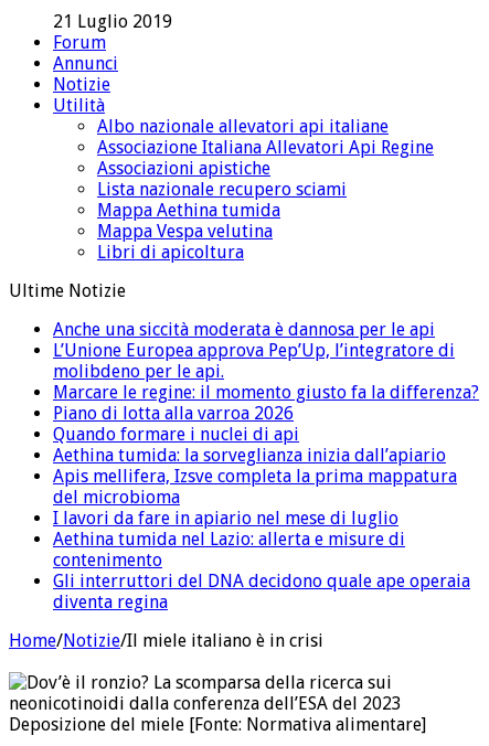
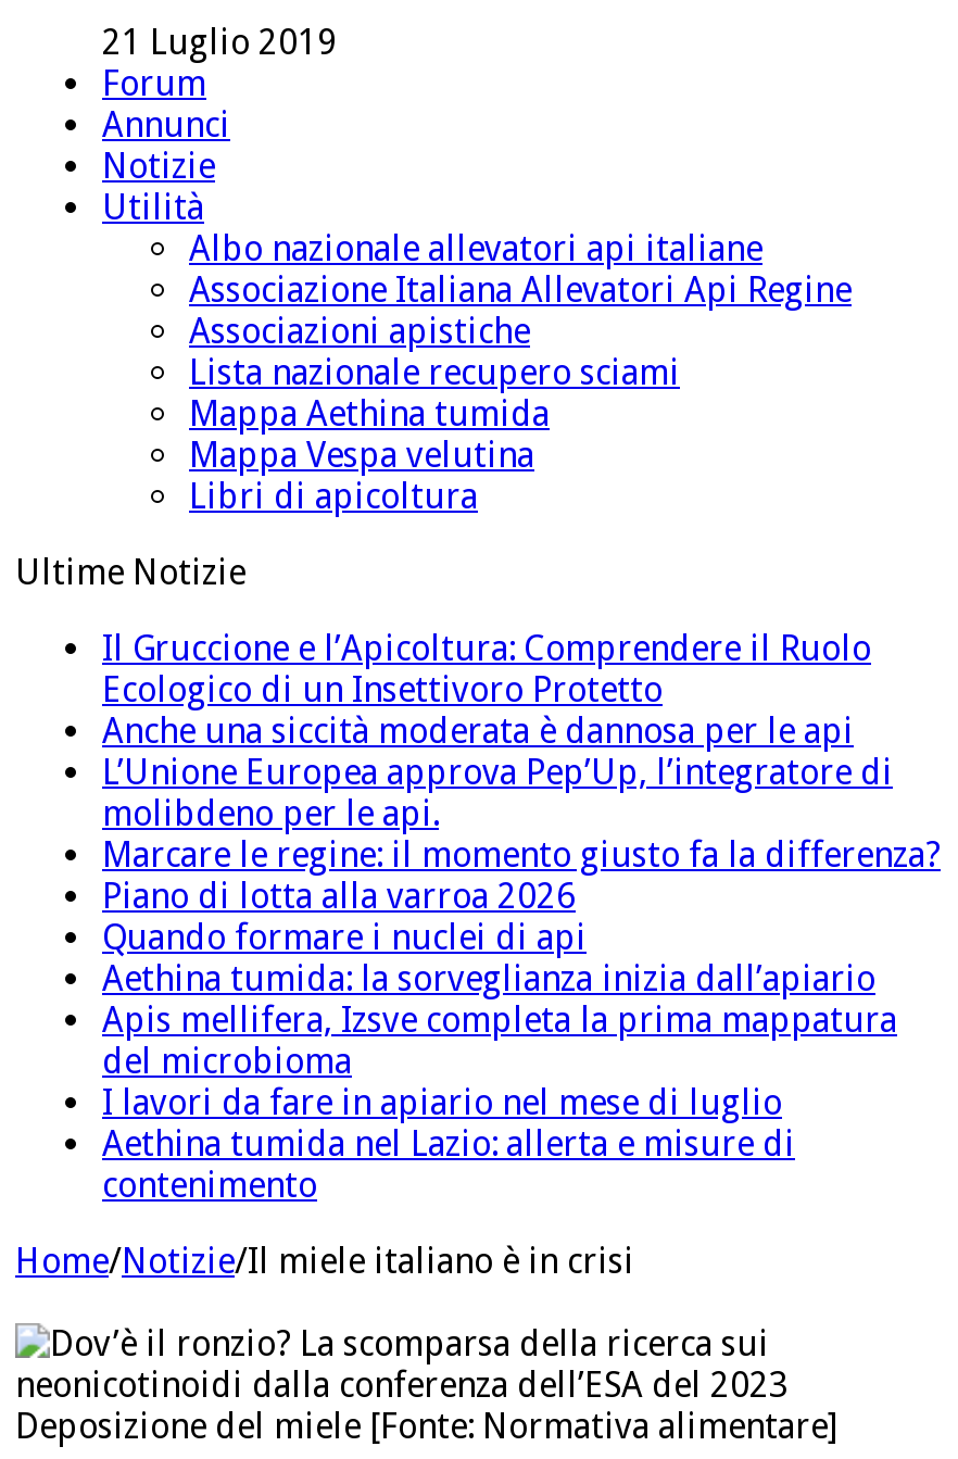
+ Il Gruccione e l’Apicoltura: Comprendere il Ruolo
+ Ecologico di un Insettivoro Protetto

moved down: Anche una siccità moderata è dannosa per le api | L’Unione Europea approva Pep’Up, l’integratore di | molibdeno per le api. | ... | Aethina tumida nel Lazio: allerta e misure di | contenimento

- Gli interruttori del DNA decidono quale ape operaia
- diventa regina
